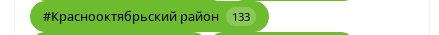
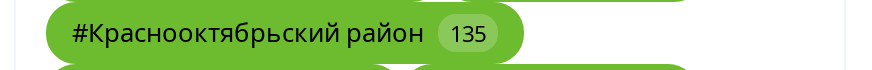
- #Краснооктябрьский район 133
+ #Краснооктябрьский район 135
